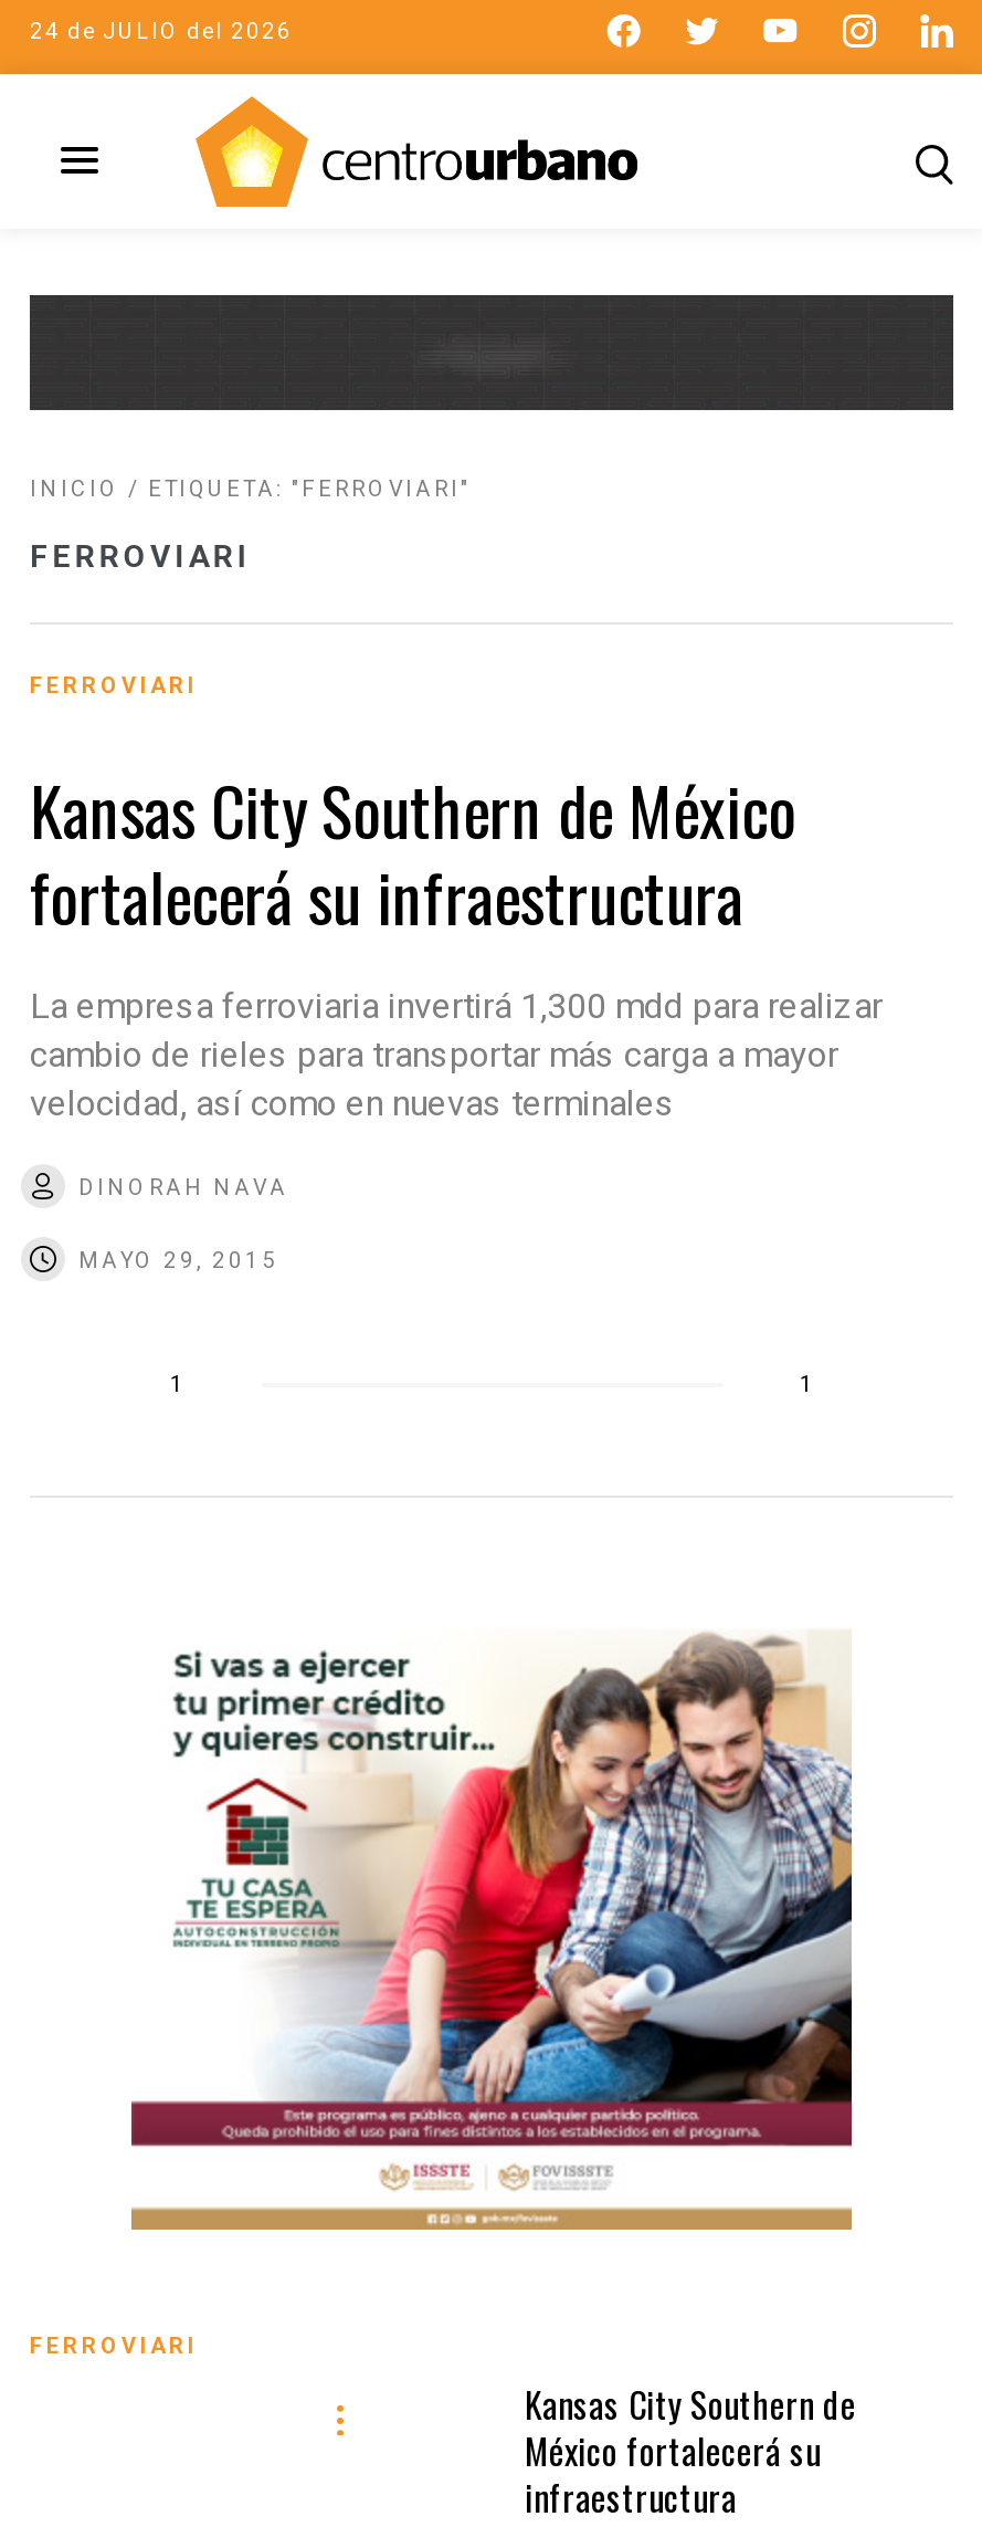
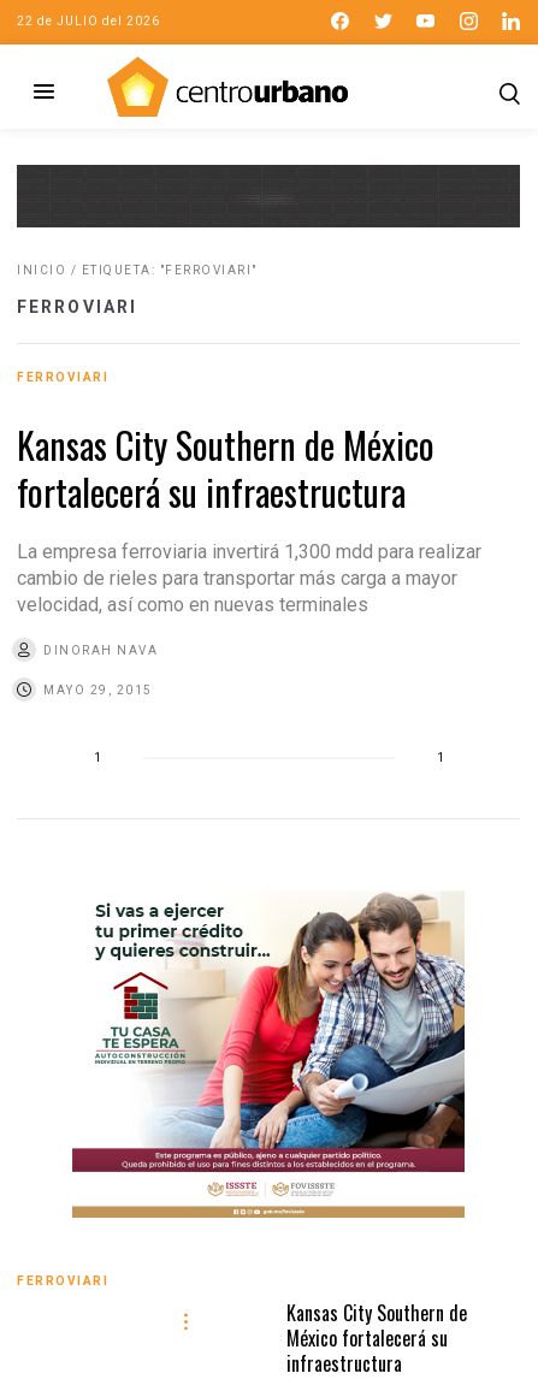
- 24 de JULIO del 2026
+ 22 de JULIO del 2026
